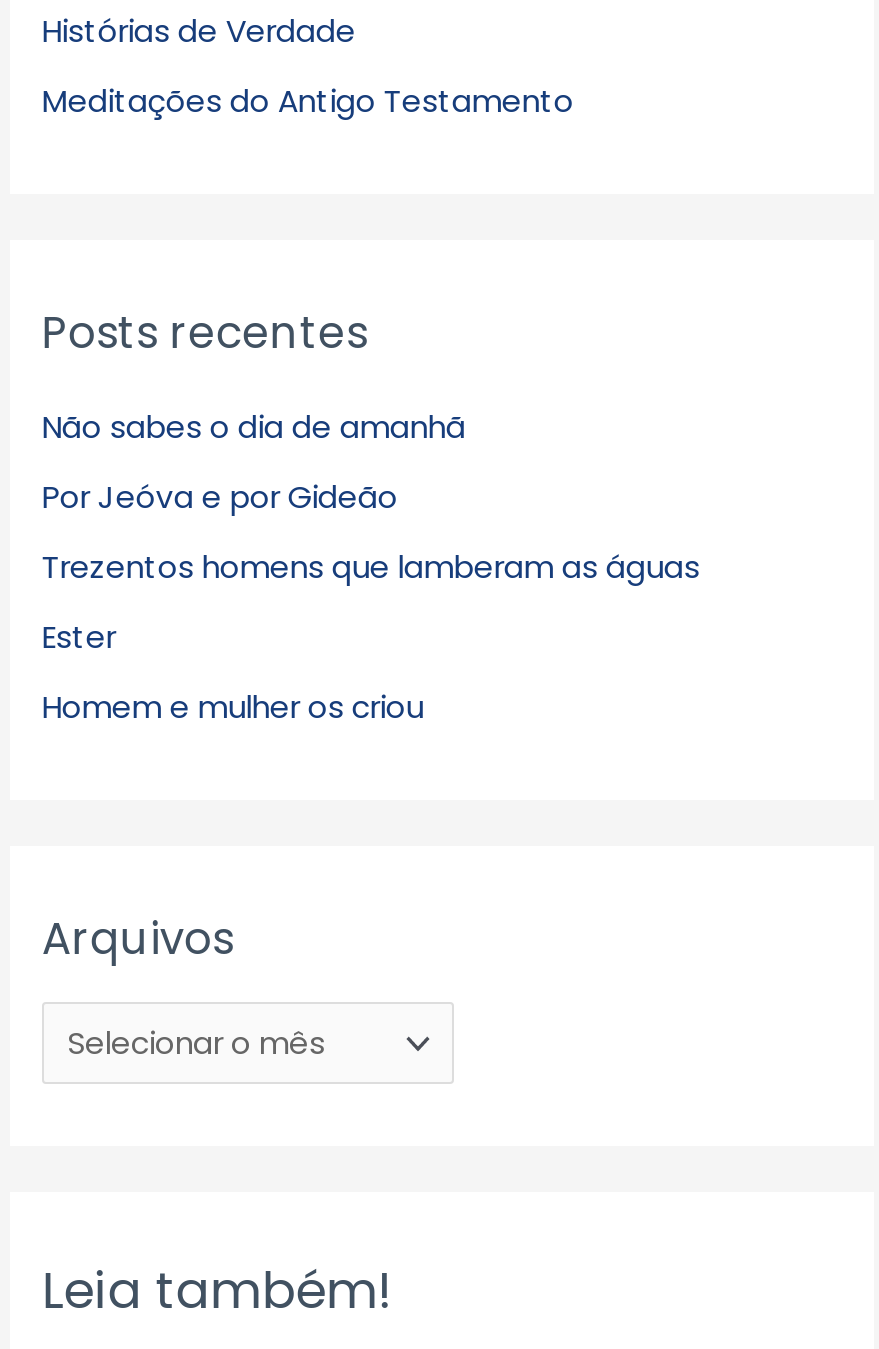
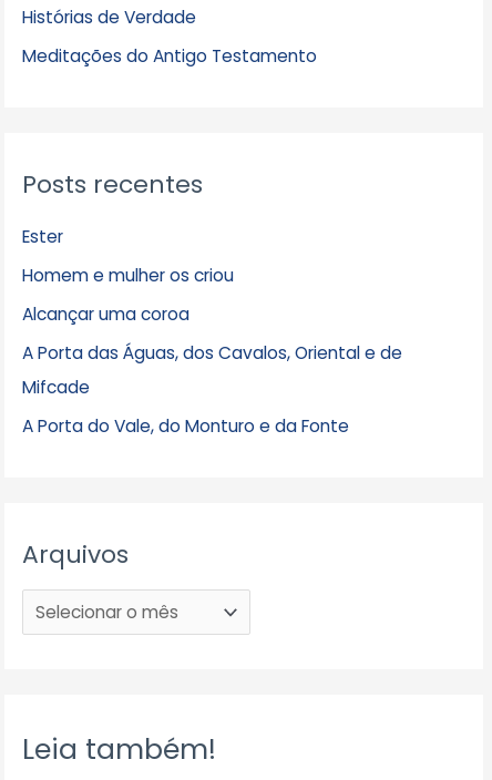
- Não sabes o dia de amanhã
- Por Jeóva e por Gideão
- Trezentos homens que lamberam as águas

moved up: Ester | Homem e mulher os criou

+ Alcançar uma coroa
+ A Porta das Águas, dos Cavalos, Oriental e de
+ Mifcade
+ A Porta do Vale, do Monturo e da Fonte
